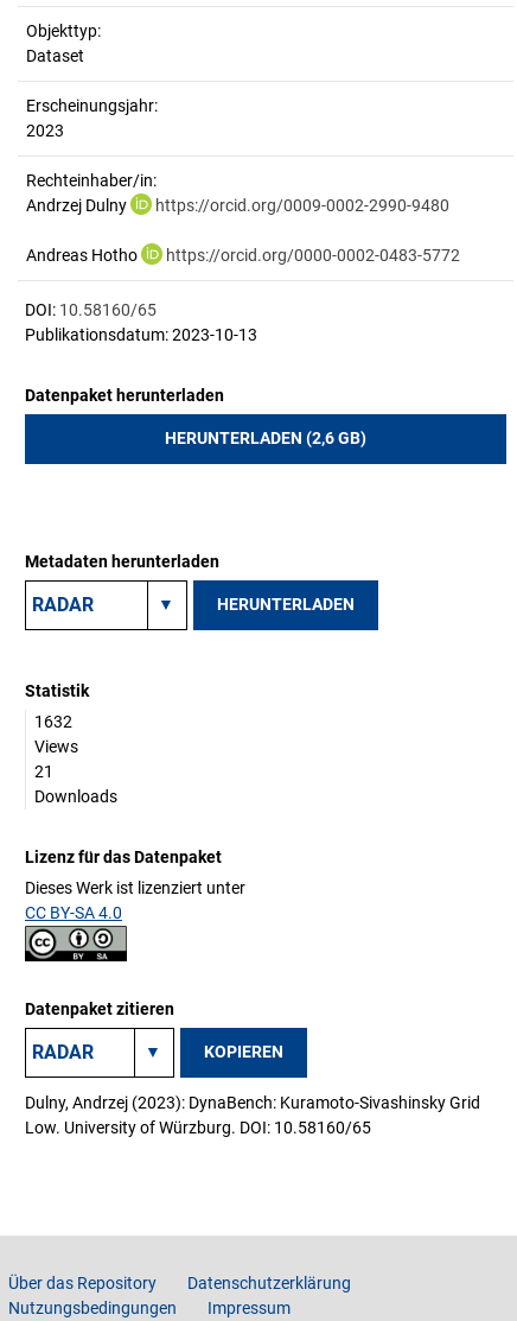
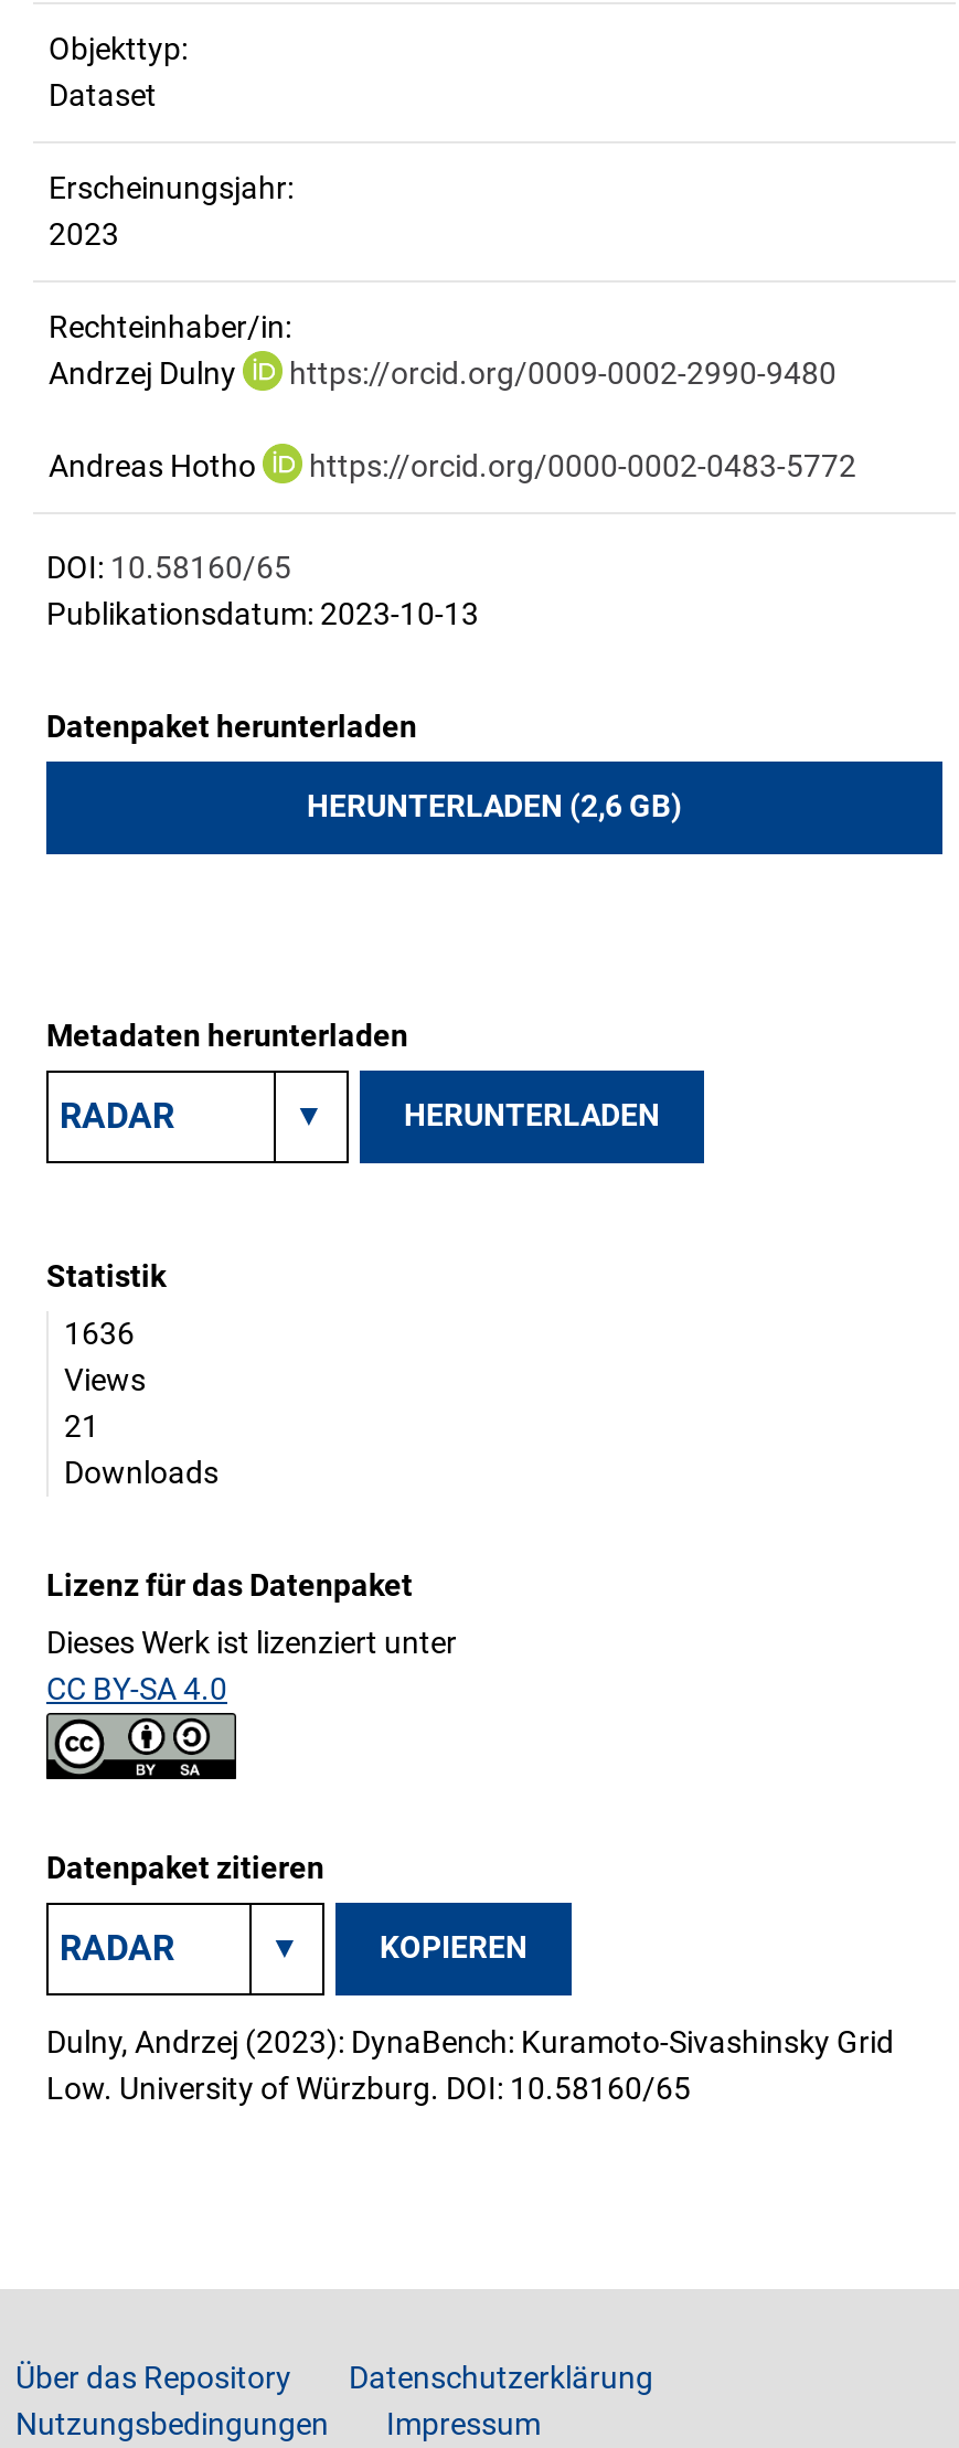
- 1632
+ 1636
